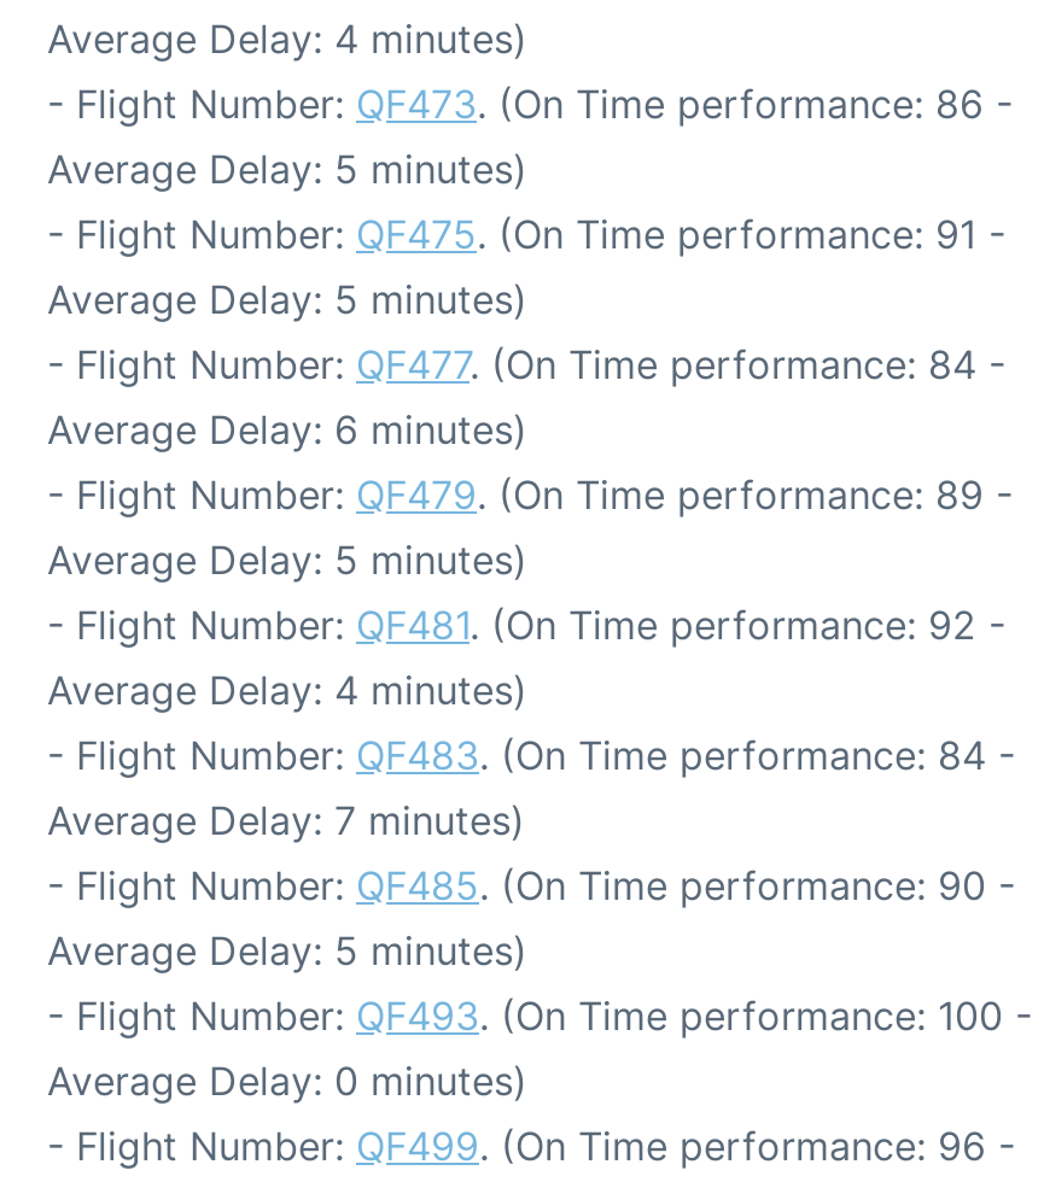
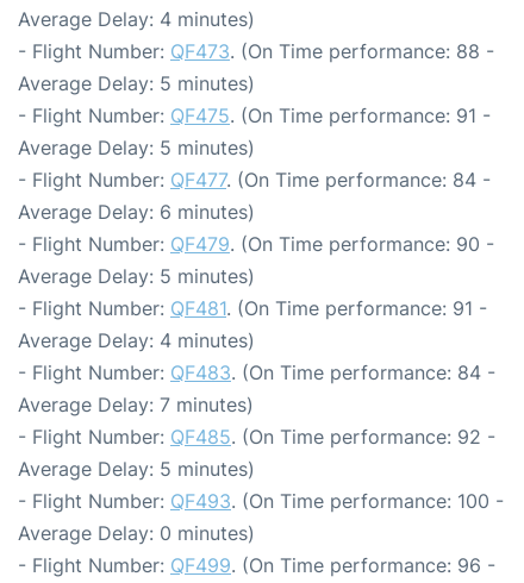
- - Flight Number: QF473. (On Time performance: 86 -
+ - Flight Number: QF473. (On Time performance: 88 -

- - Flight Number: QF479. (On Time performance: 89 -
+ - Flight Number: QF479. (On Time performance: 90 -

- - Flight Number: QF481. (On Time performance: 92 -
+ - Flight Number: QF481. (On Time performance: 91 -

- - Flight Number: QF485. (On Time performance: 90 -
+ - Flight Number: QF485. (On Time performance: 92 -
